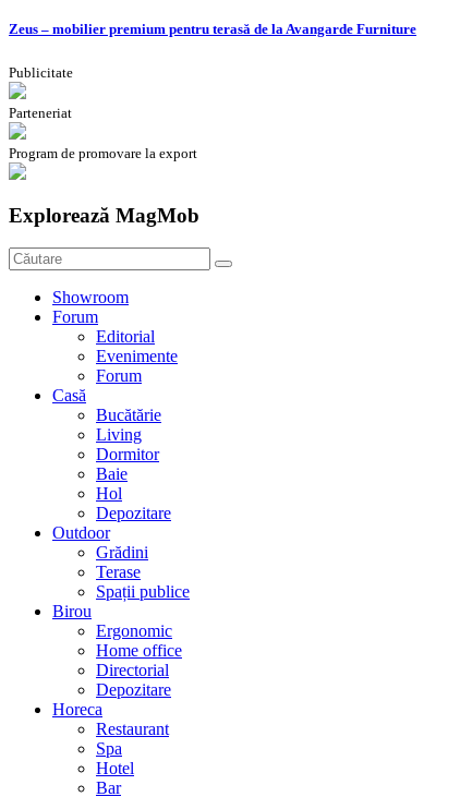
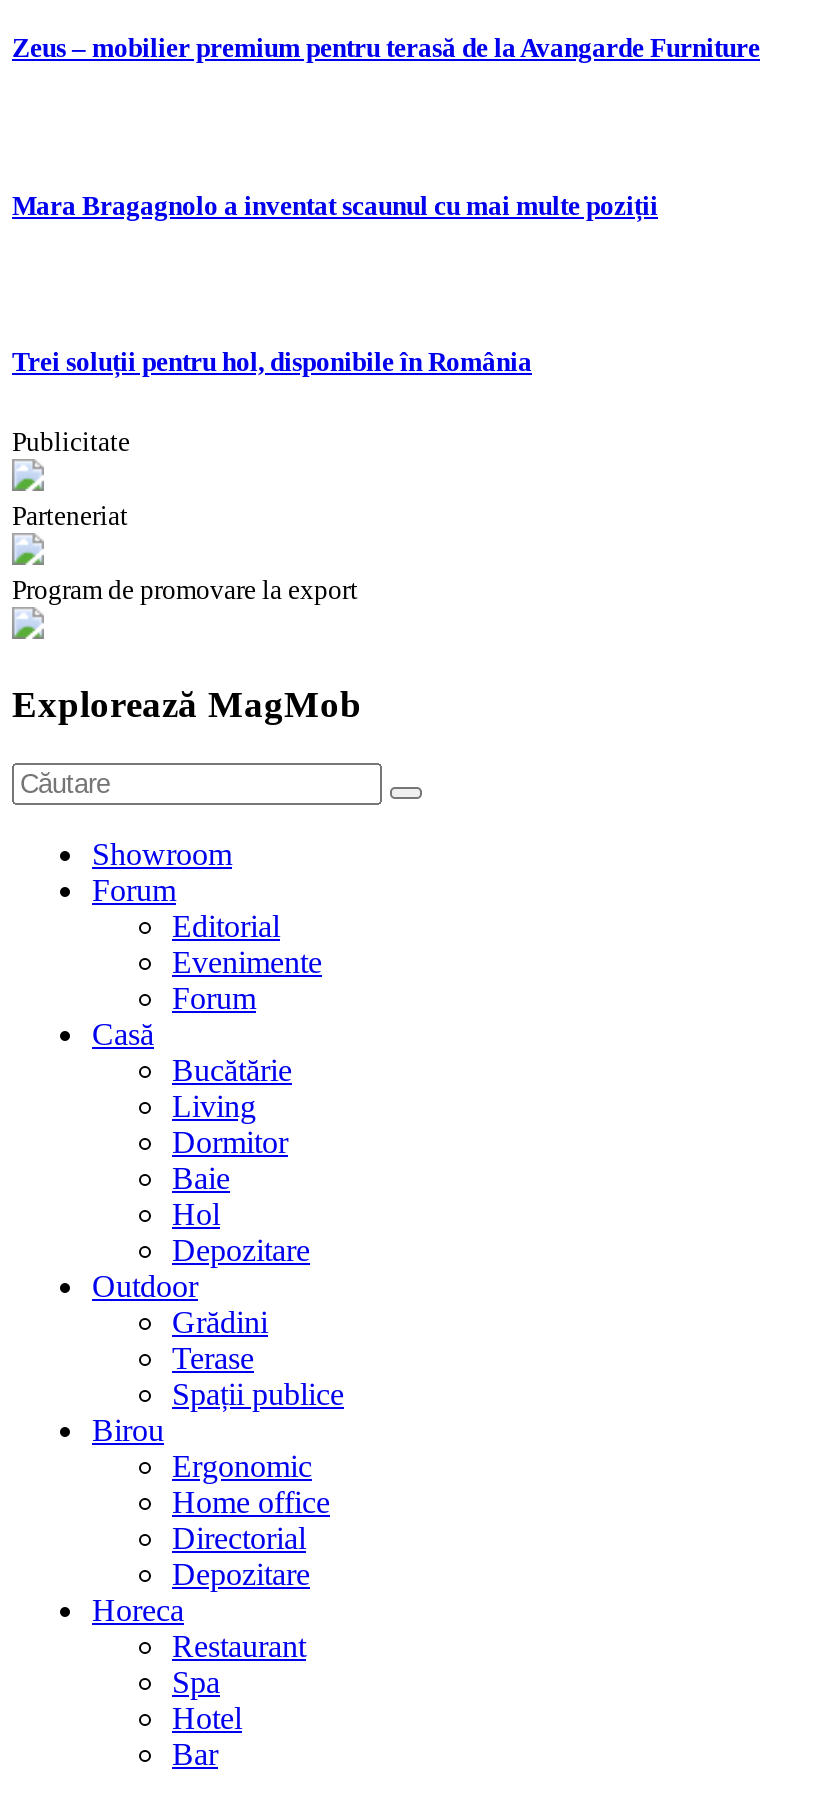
+ Mara Bragagnolo a inventat scaunul cu mai multe poziții

+ Trei soluții pentru hol, disponibile în România
